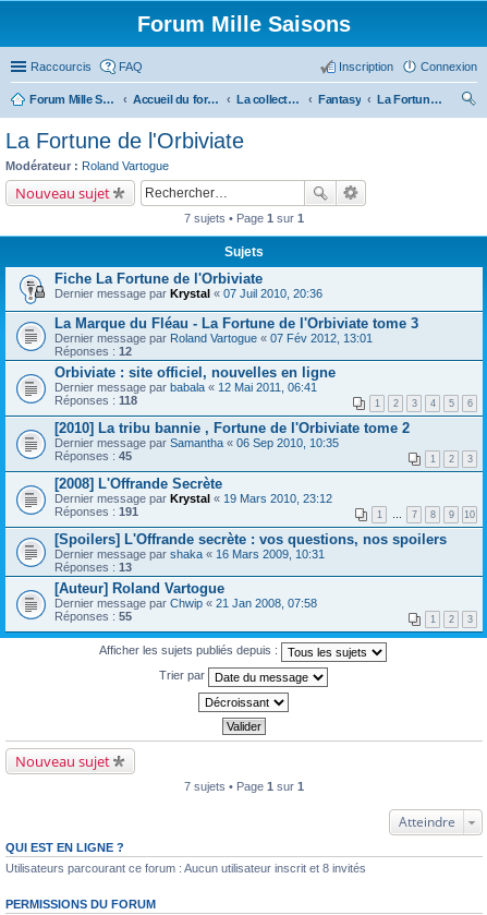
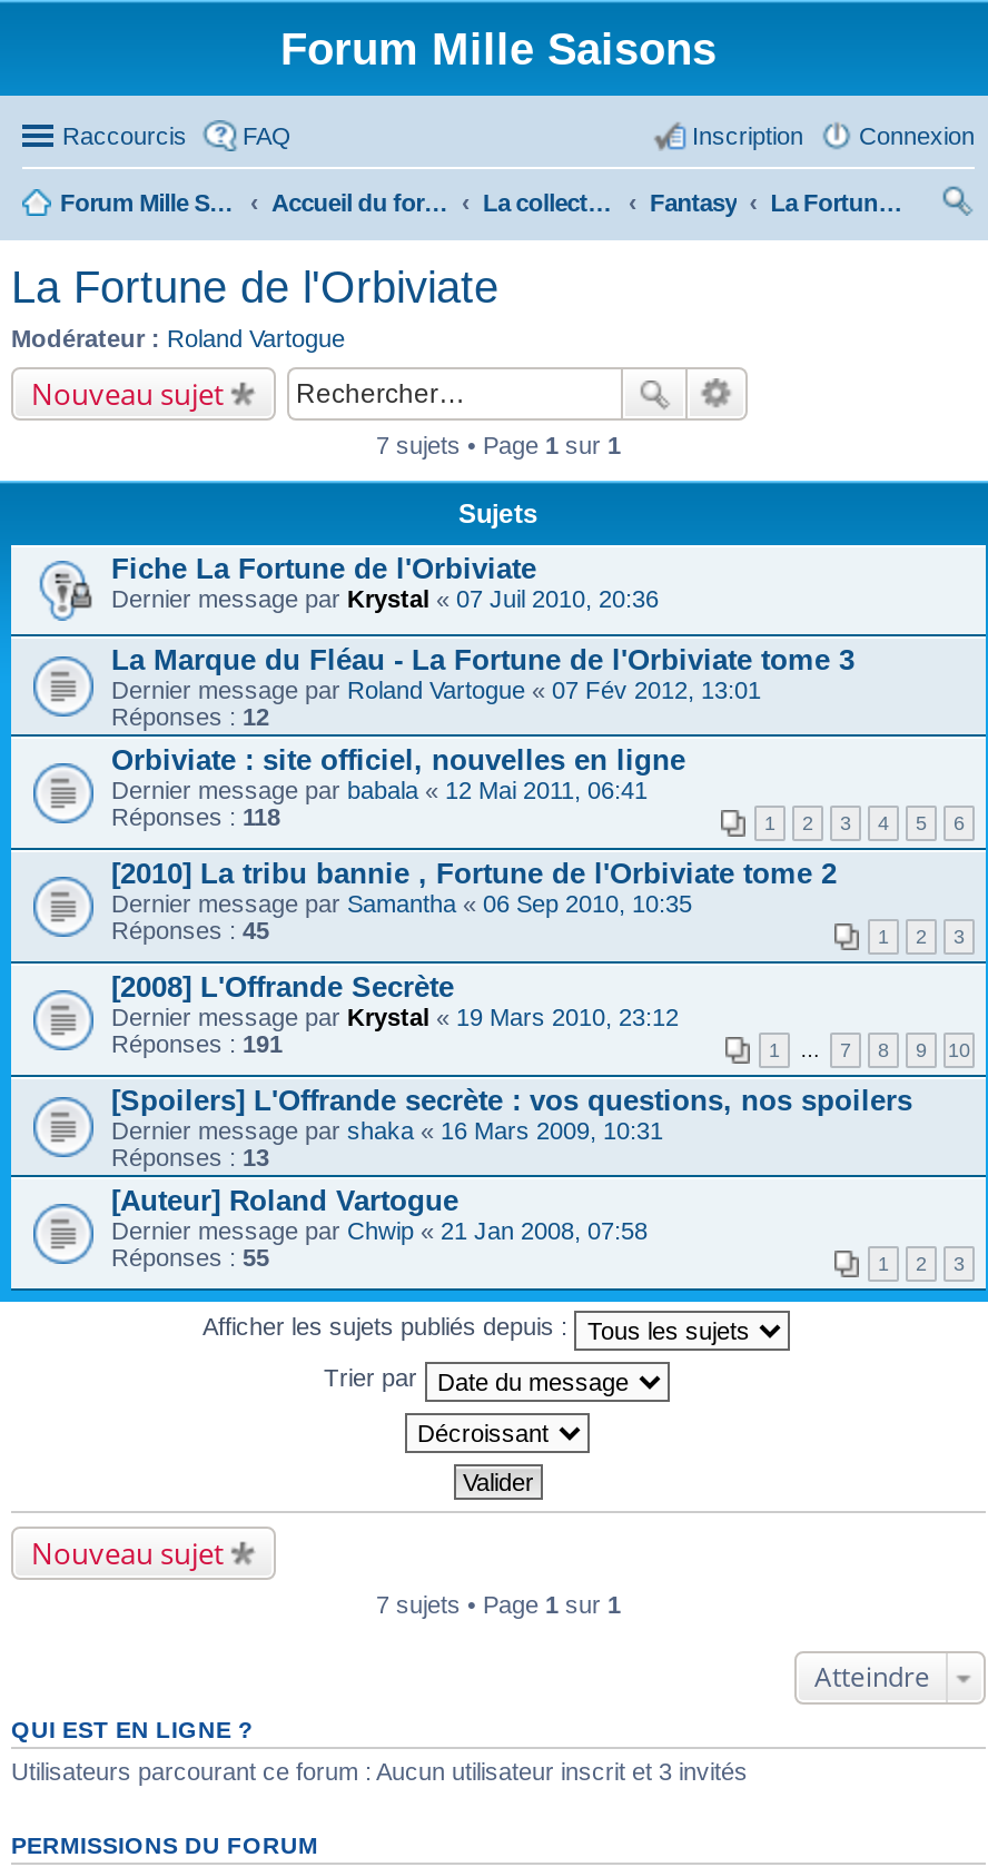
- Utilisateurs parcourant ce forum : Aucun utilisateur inscrit et 8 invités
+ Utilisateurs parcourant ce forum : Aucun utilisateur inscrit et 3 invités
